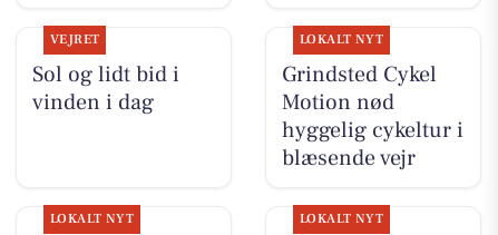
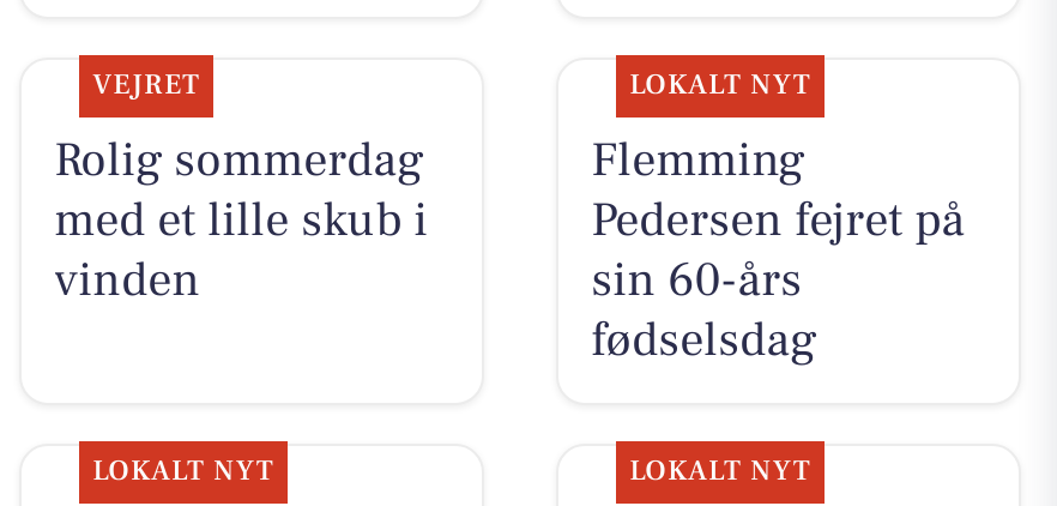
- Sol og lidt bid i
- vinden i dag
+ Rolig sommerdag
+ med et lille skub i
+ vinden

- Grindsted Cykel
- Motion nød
- hyggelig cykeltur i
- blæsende vejr
+ Flemming
+ Pedersen fejret på
+ sin 60-års
+ fødselsdag
